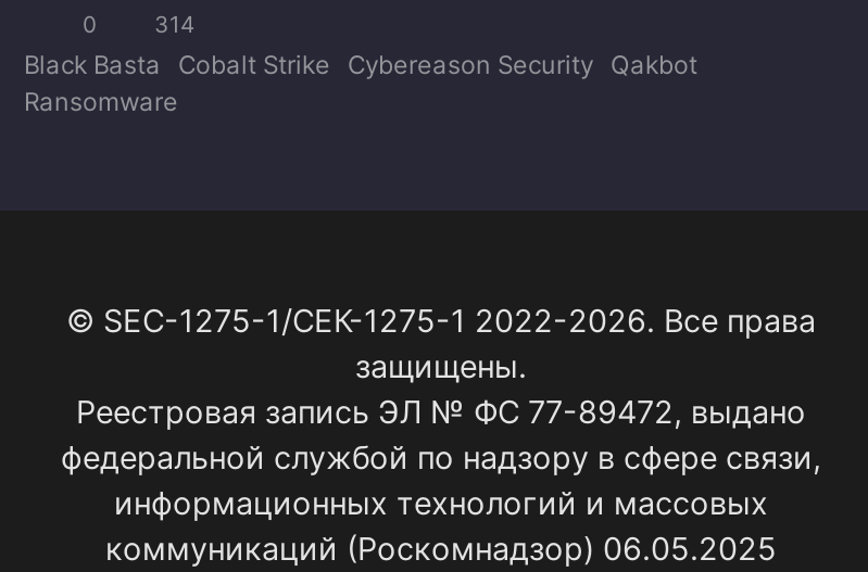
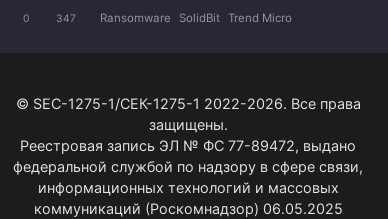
- 314
- Black Basta Cobalt Strike Cybereason Security Qakbot
- Ransomware
+ 347
+ Ransomware SolidBit Trend Micro
